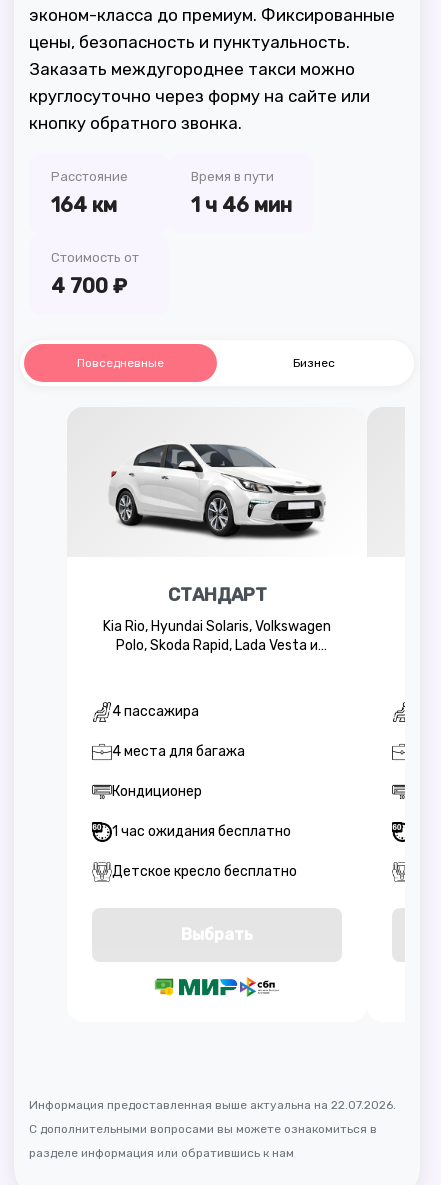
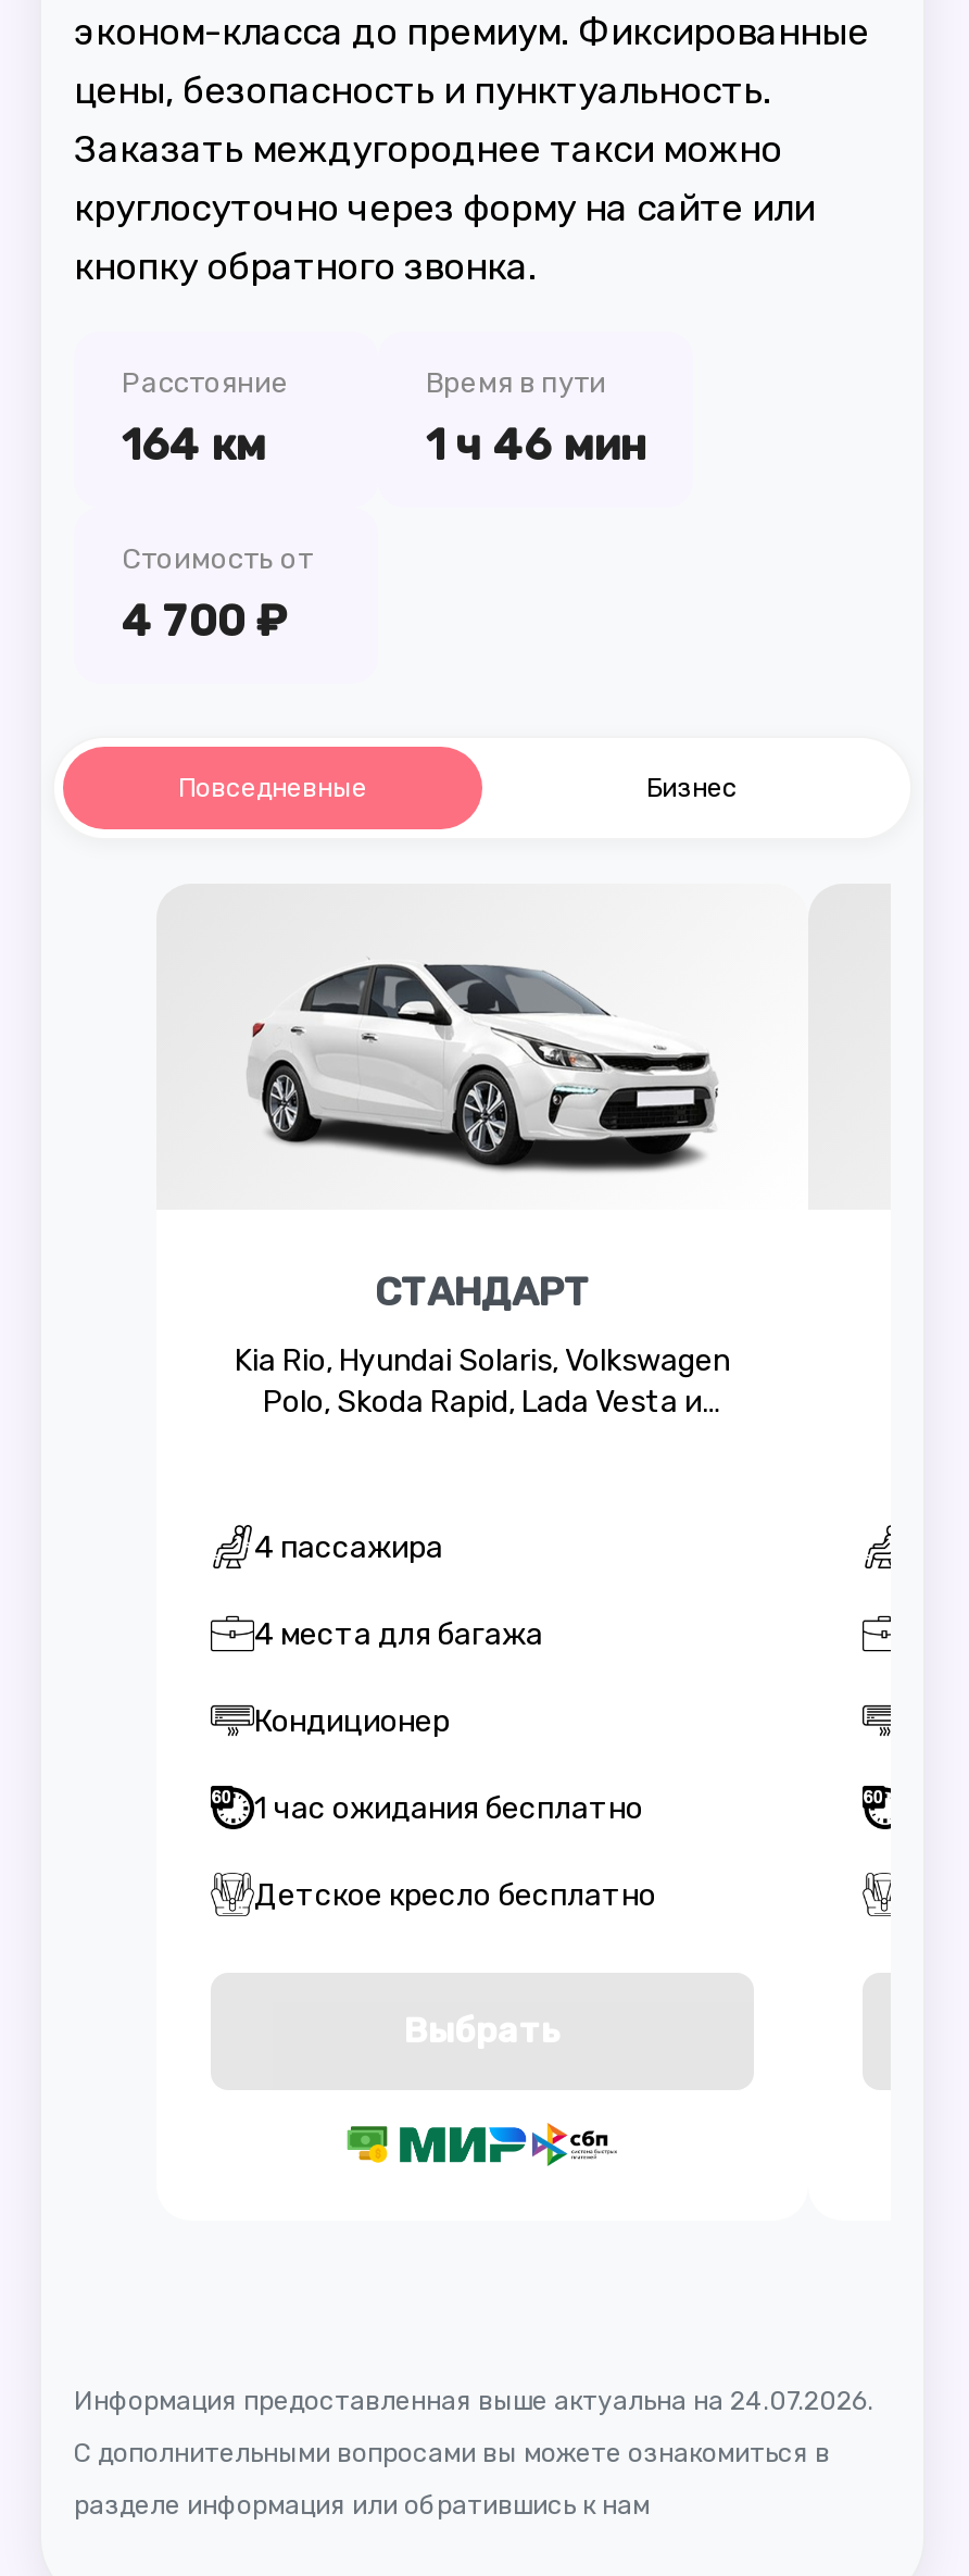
- Информация предоставленная выше актуальна на 22.07.2026.
+ Информация предоставленная выше актуальна на 24.07.2026.
